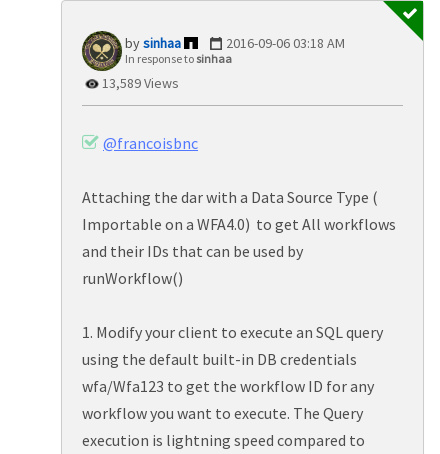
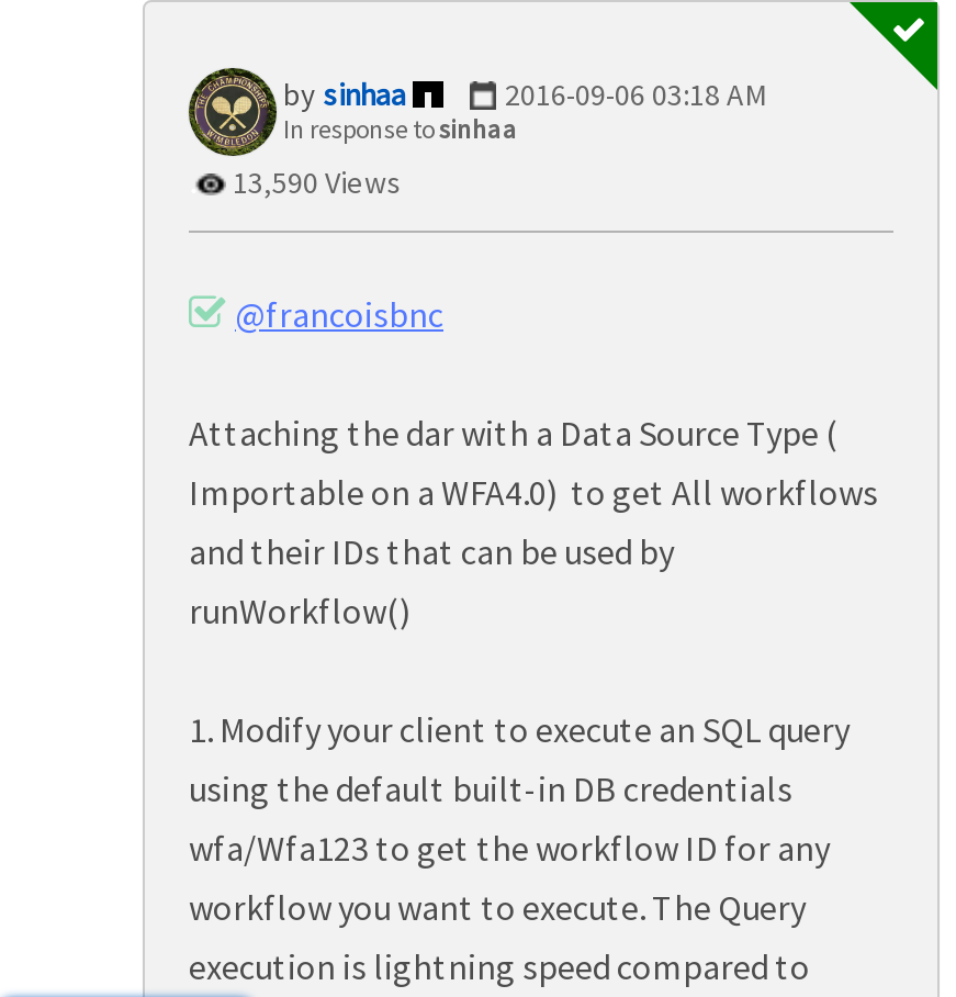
- 13,589 Views
+ 13,590 Views
